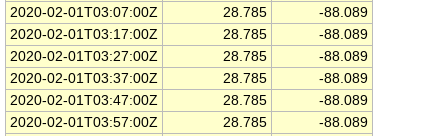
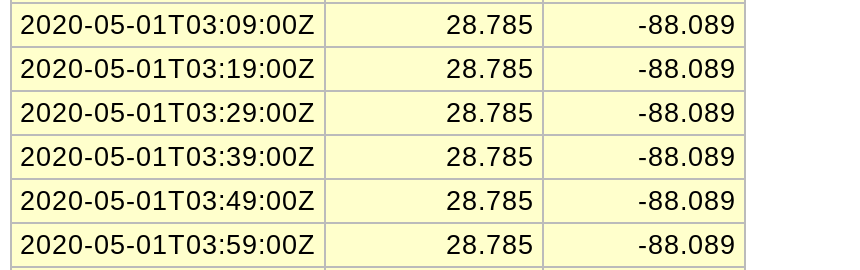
- 2020-02-01T03:07:00Z
+ 2020-05-01T03:09:00Z

- 2020-02-01T03:17:00Z
+ 2020-05-01T03:19:00Z

- 2020-02-01T03:27:00Z
+ 2020-05-01T03:29:00Z

- 2020-02-01T03:37:00Z
+ 2020-05-01T03:39:00Z

- 2020-02-01T03:47:00Z
+ 2020-05-01T03:49:00Z

- 2020-02-01T03:57:00Z
+ 2020-05-01T03:59:00Z
